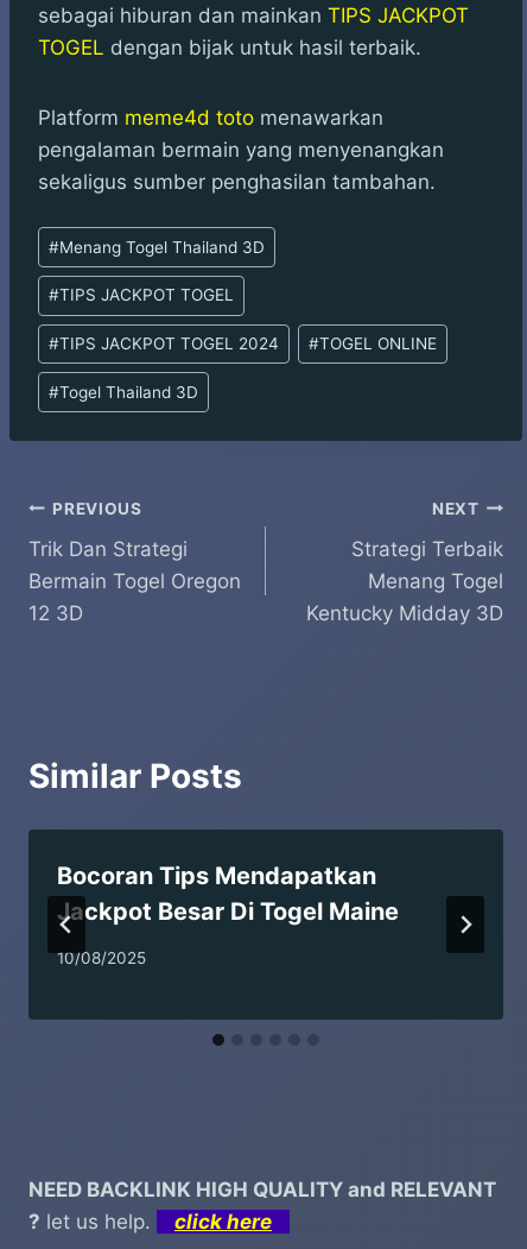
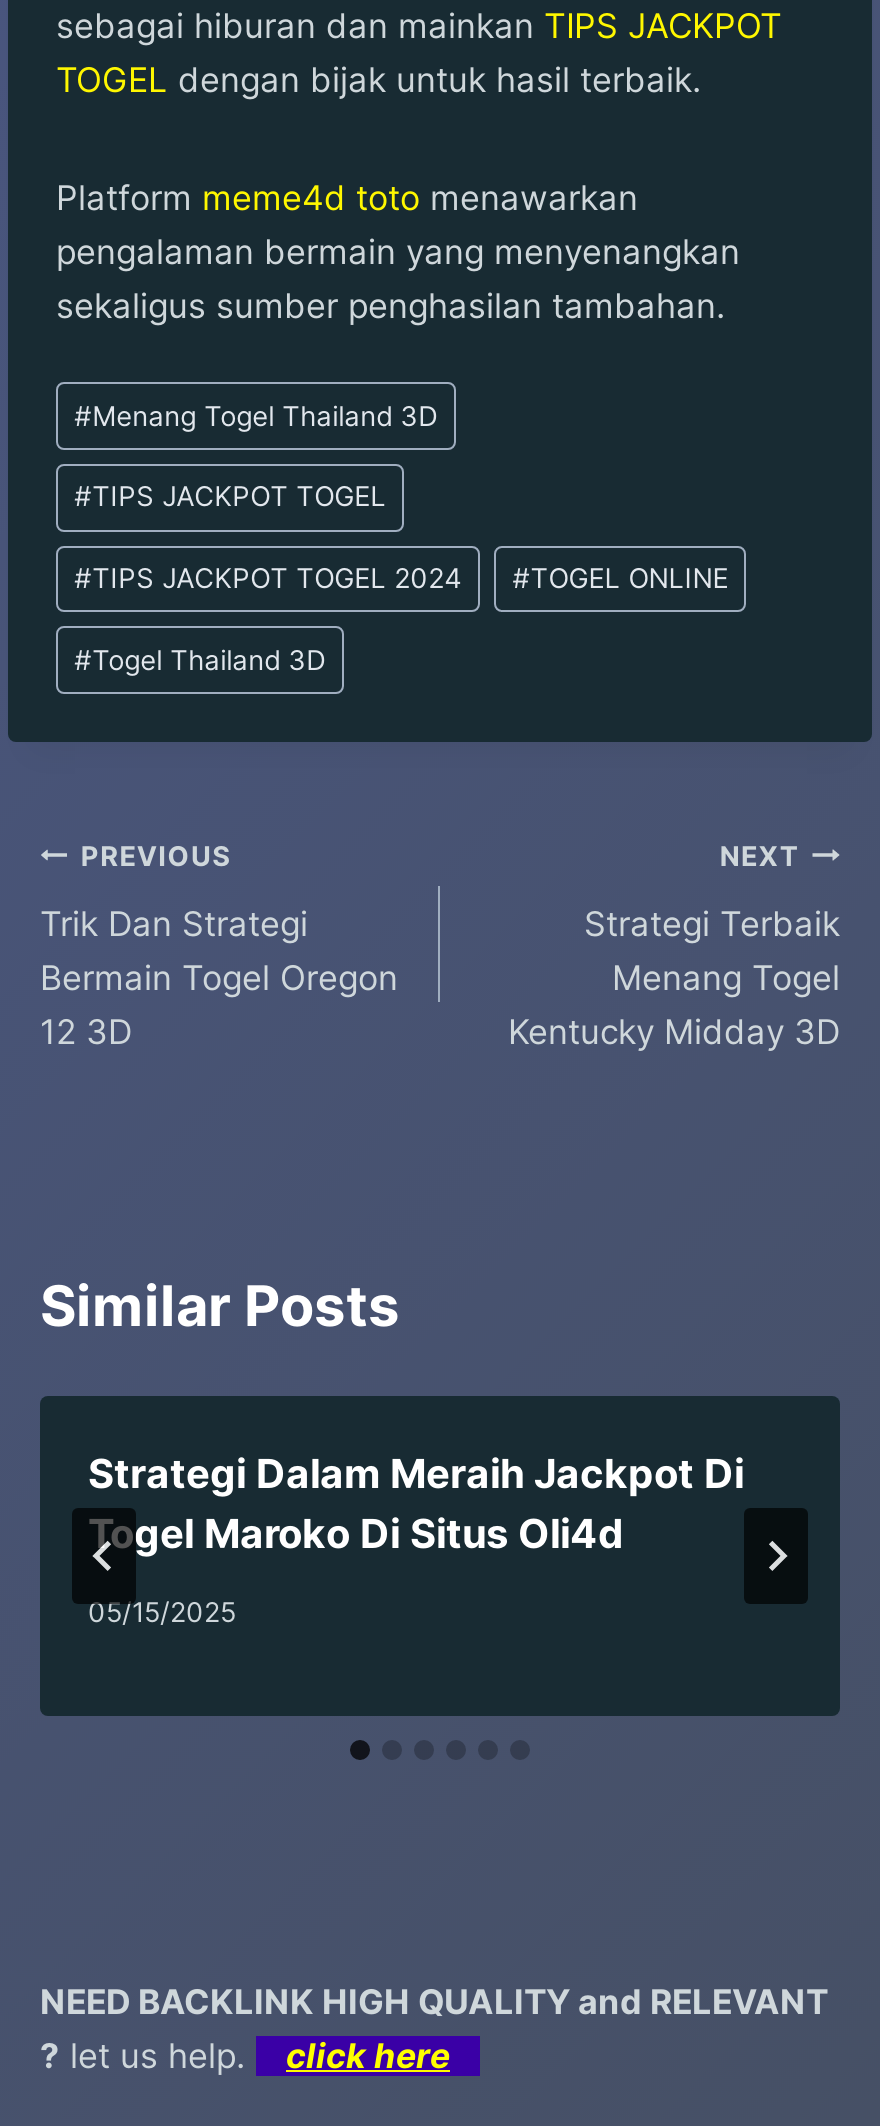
- Bocoran Tips Mendapatkan
- Jackpot Besar Di Togel Maine
+ Strategi Dalam Meraih Jackpot Di
+ Togel Maroko Di Situs Oli4d

- 10/08/2025
+ 05/15/2025
